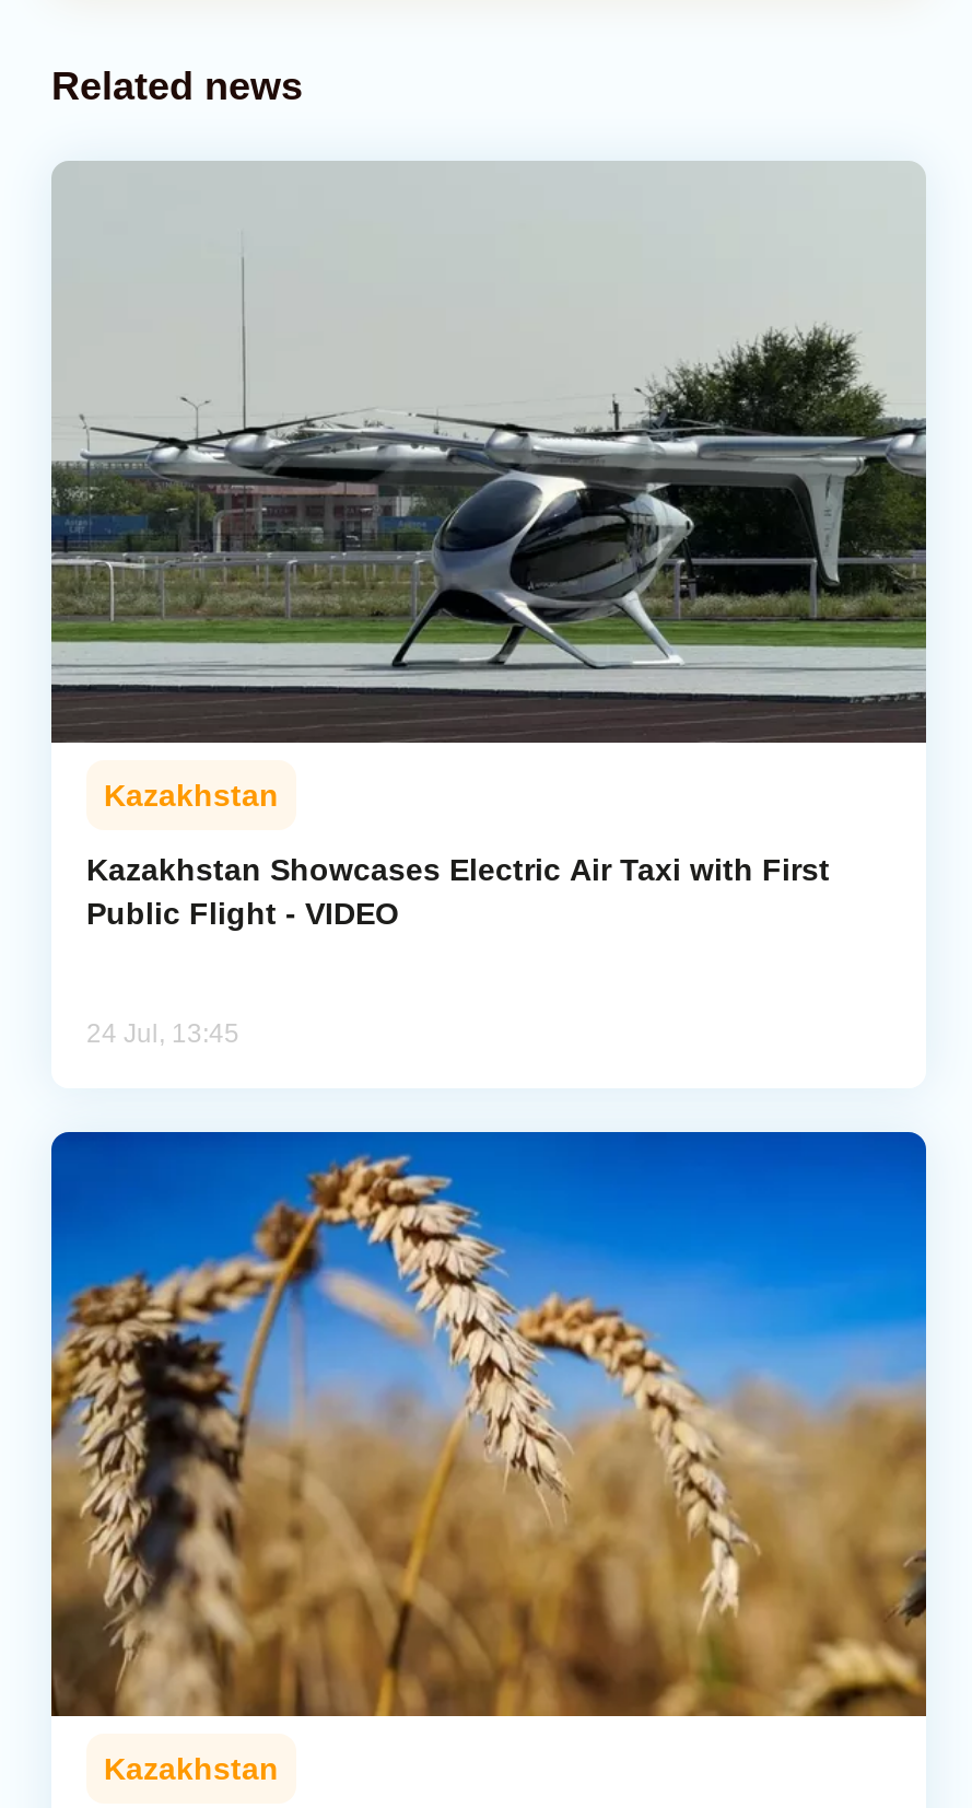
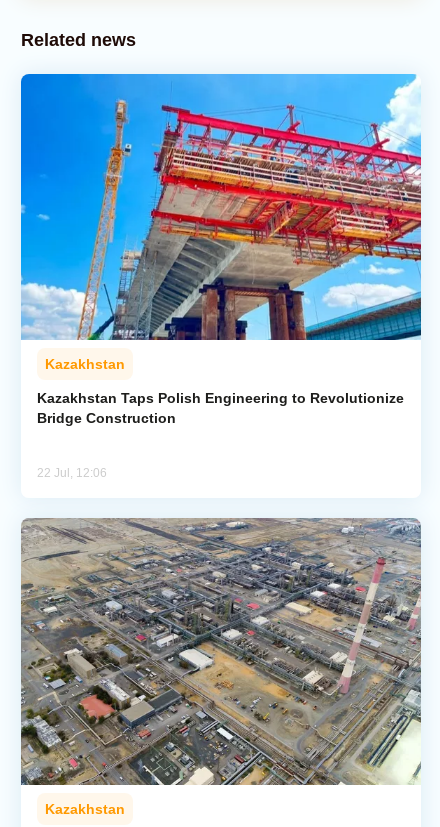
- [image]
+ [image]

- Kazakhstan Showcases Electric Air Taxi with First
- Public Flight - VIDEO
+ Kazakhstan Taps Polish Engineering to Revolutionize
+ Bridge Construction

- 24 Jul, 13:45
+ 22 Jul, 12:06

- [image]
+ [image]
